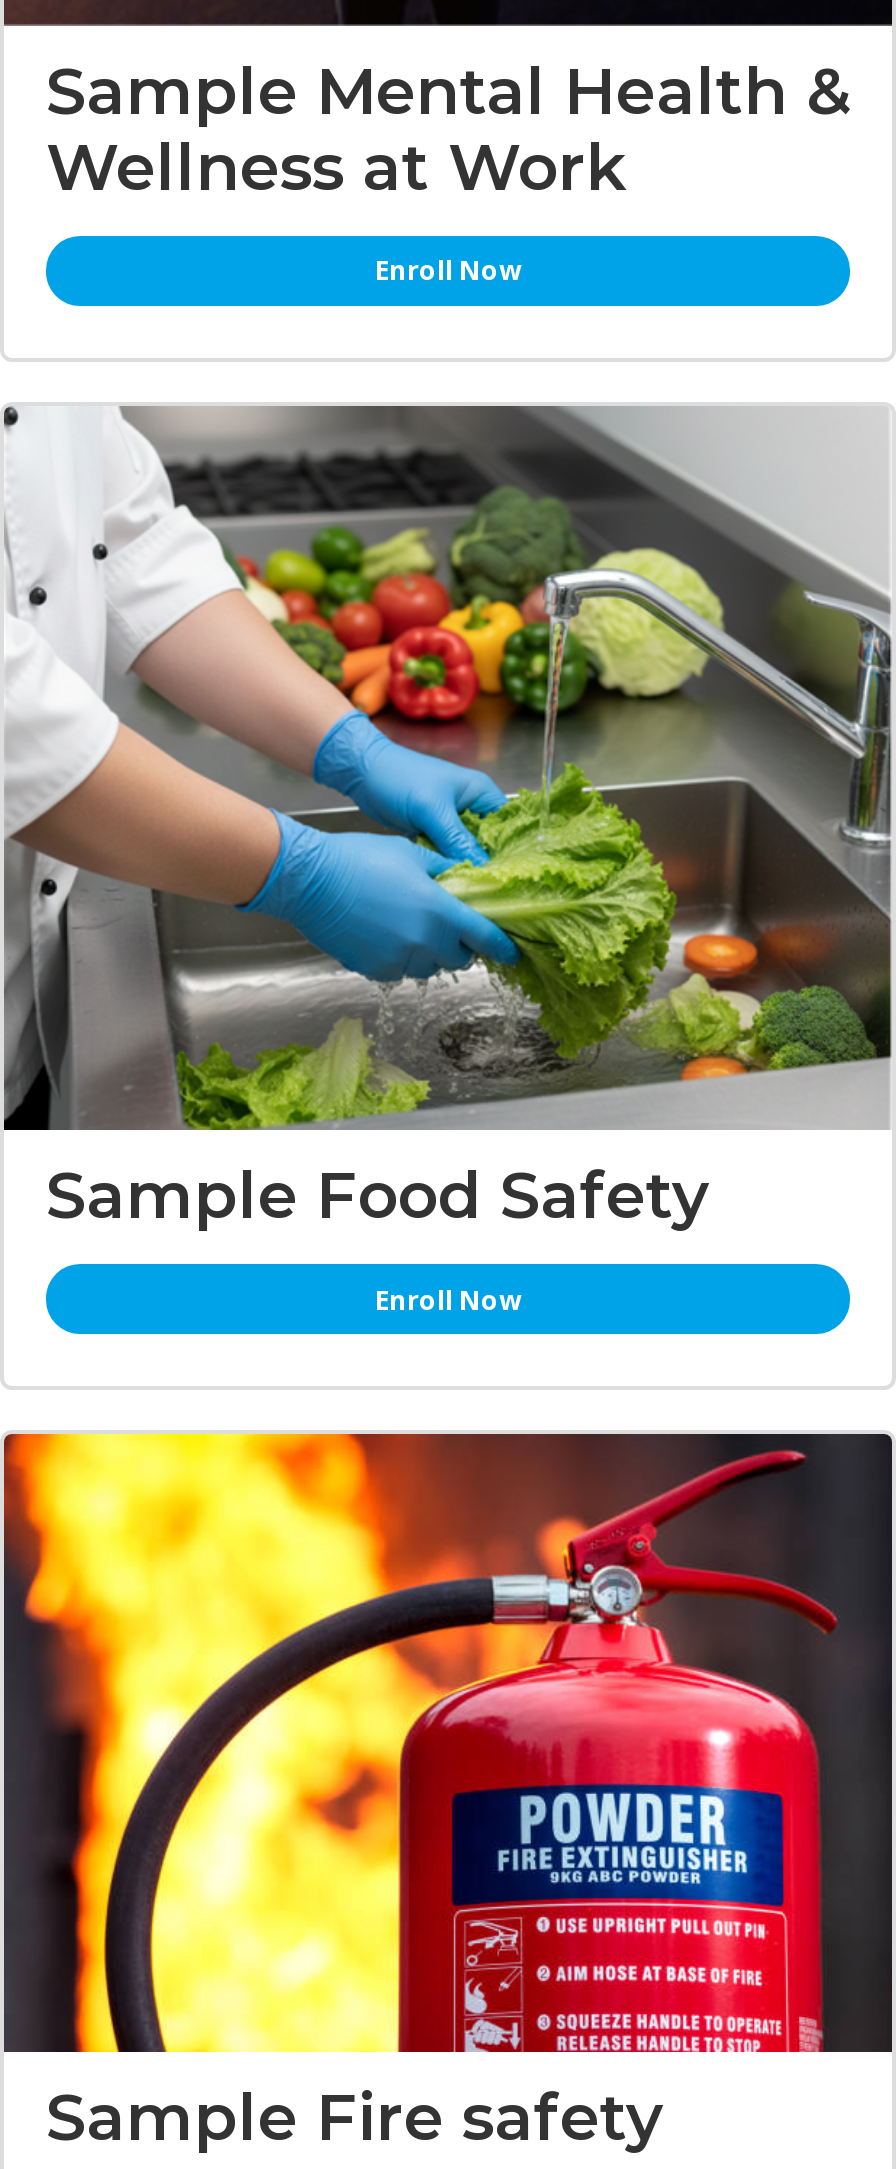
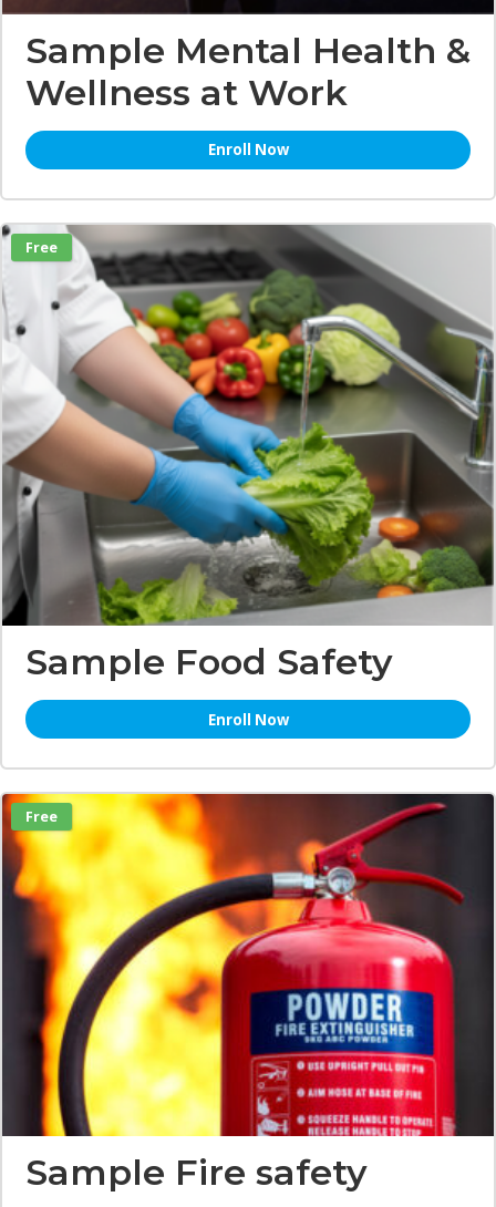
+ Free

+ Free
